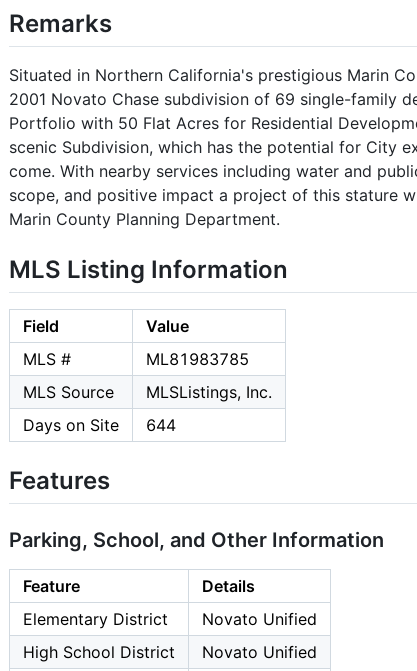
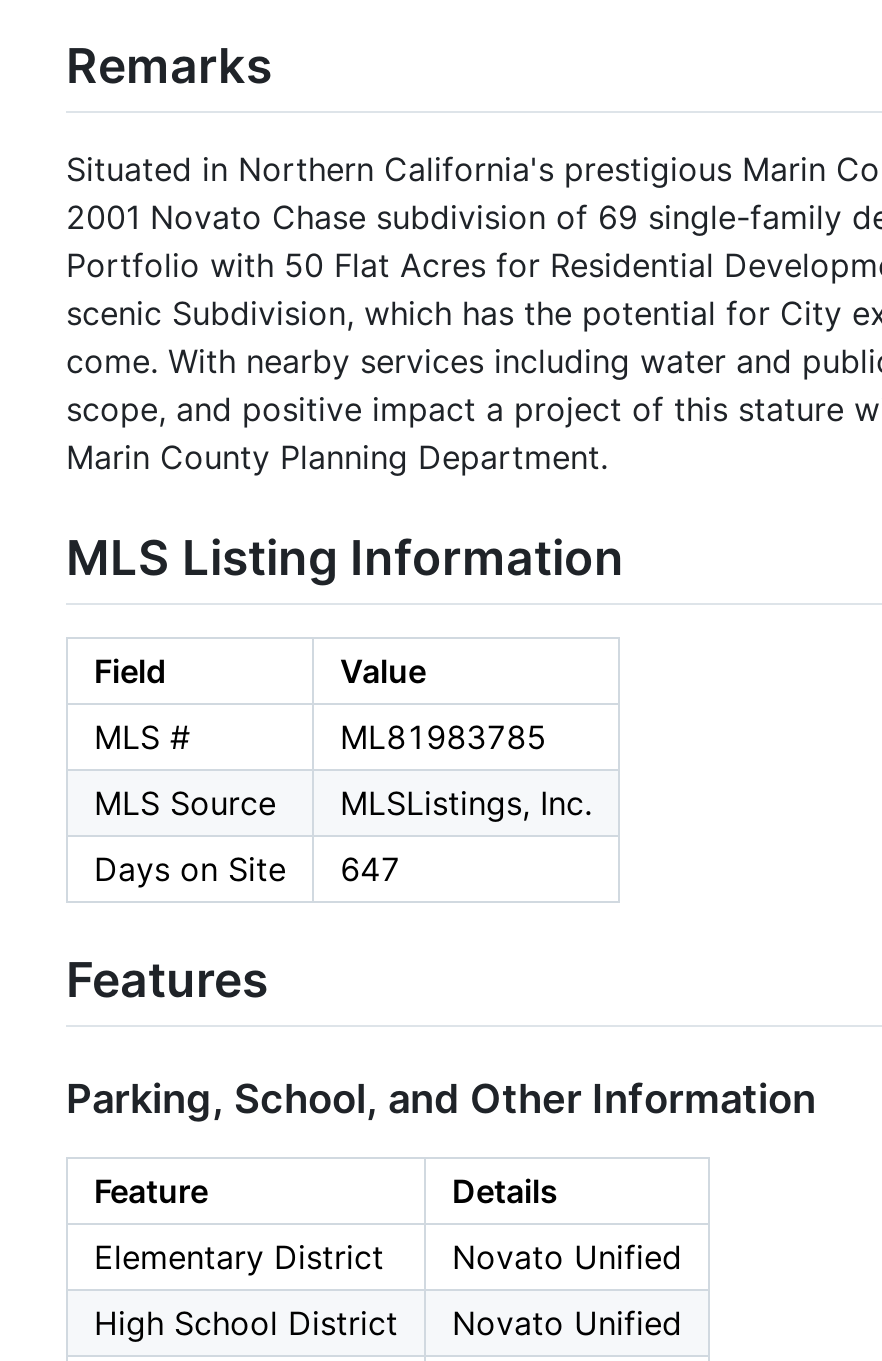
- Days on Site 644
+ Days on Site 647
